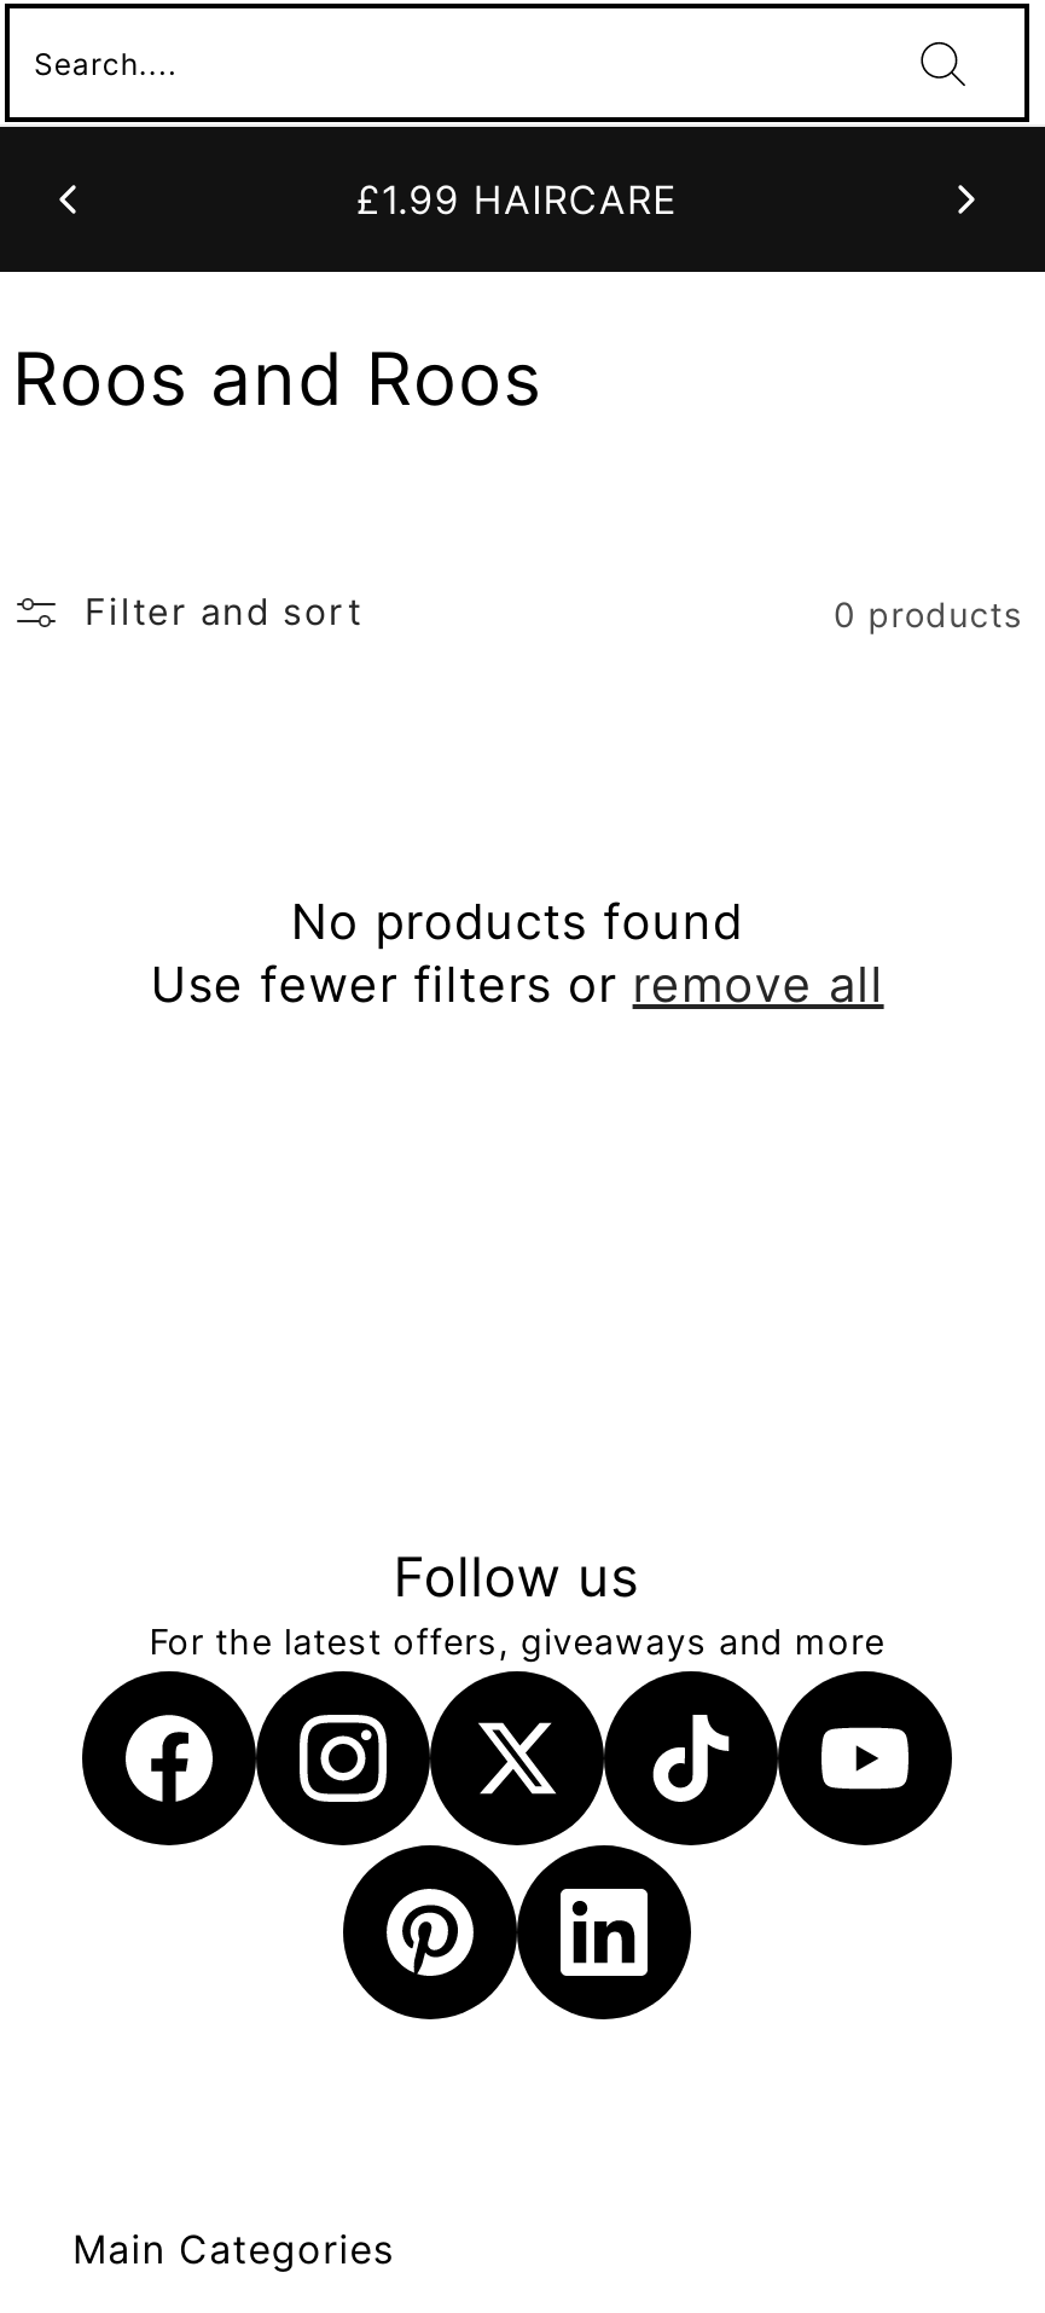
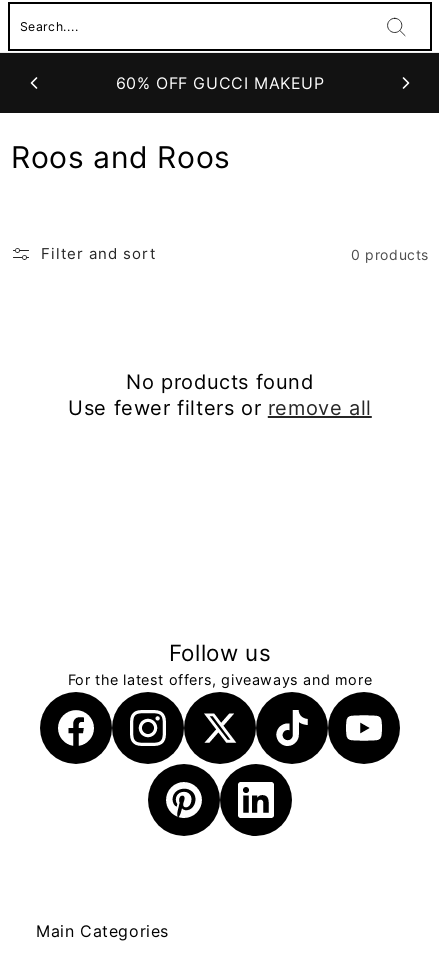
- £1.99 HAIRCARE
+ 60% OFF GUCCI MAKEUP
